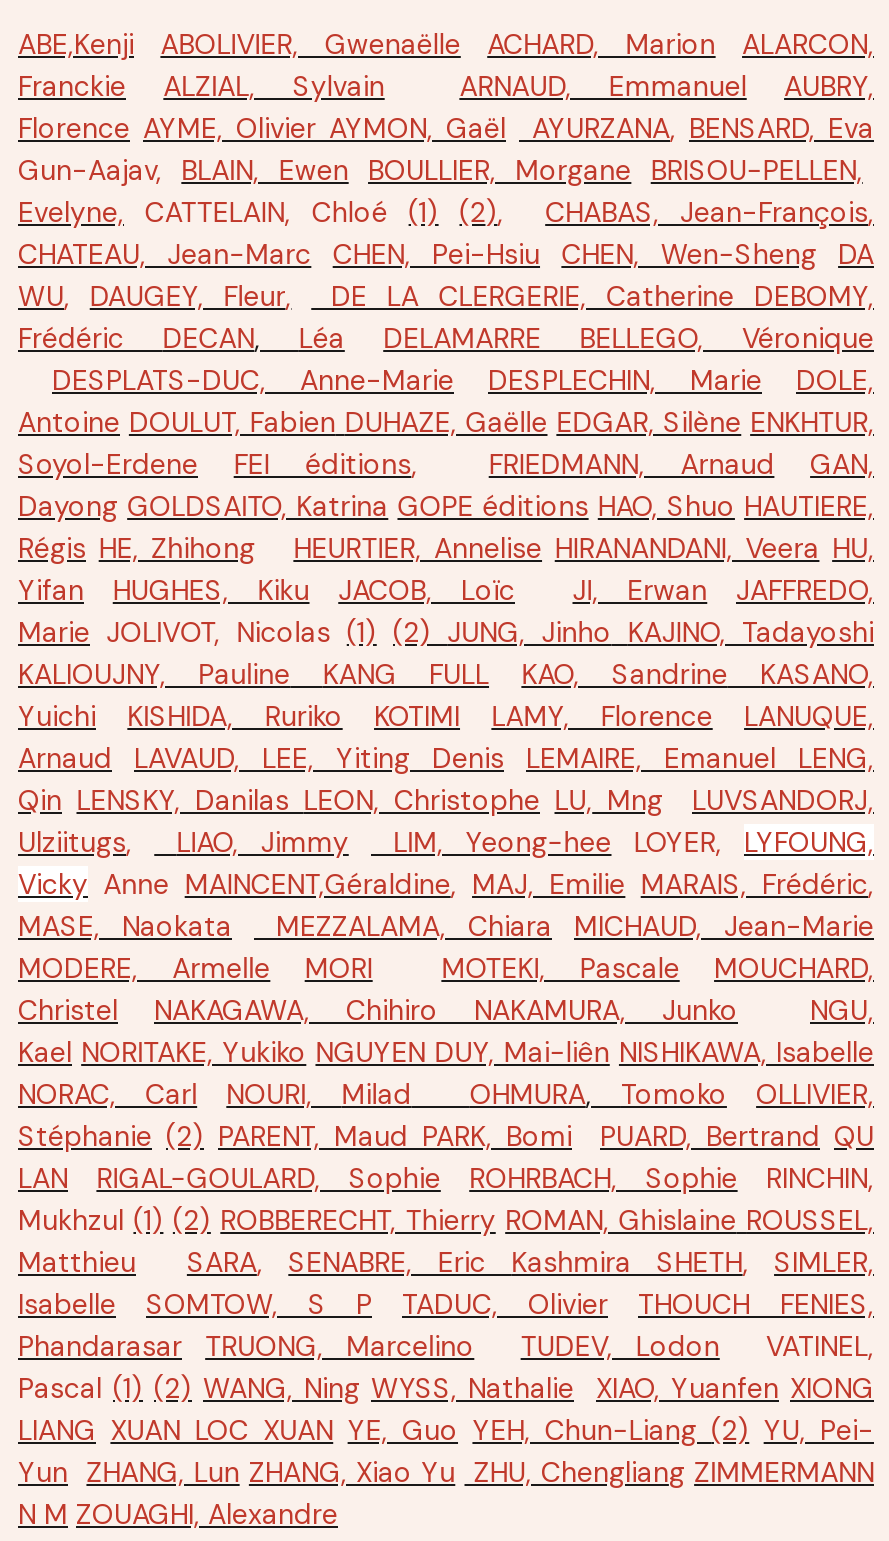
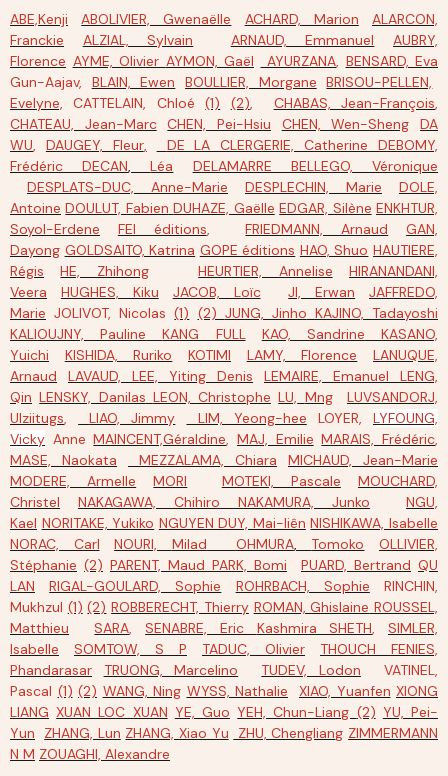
- Régis HE, Zhihong
- HEURTIER, Annelise HIRANANDANI, Veera HU,
- Yifan
+ Régis
+ HE, Zhihong
+ HEURTIER, Annelise
+ HIRANANDANI,
+ Veera
